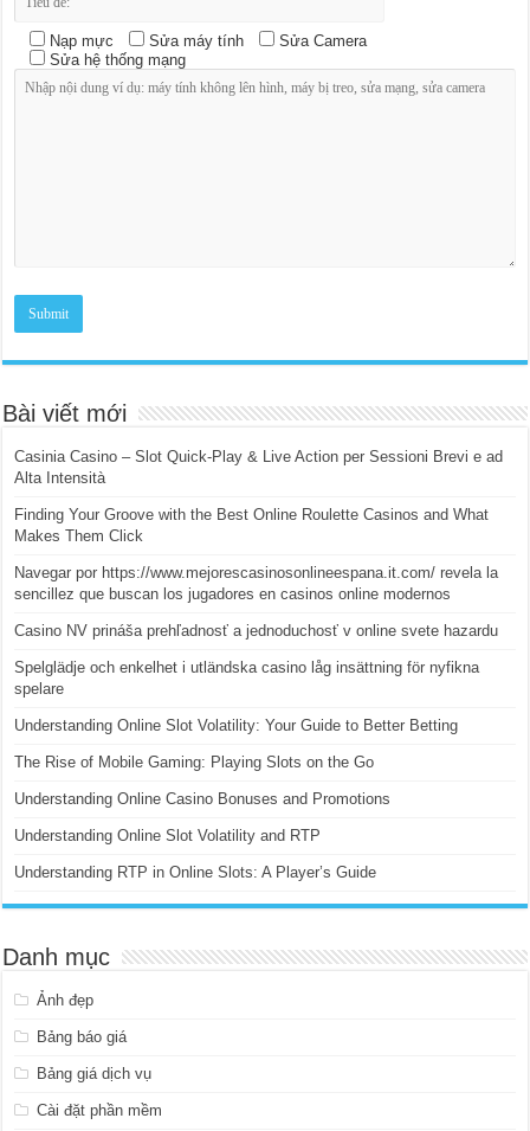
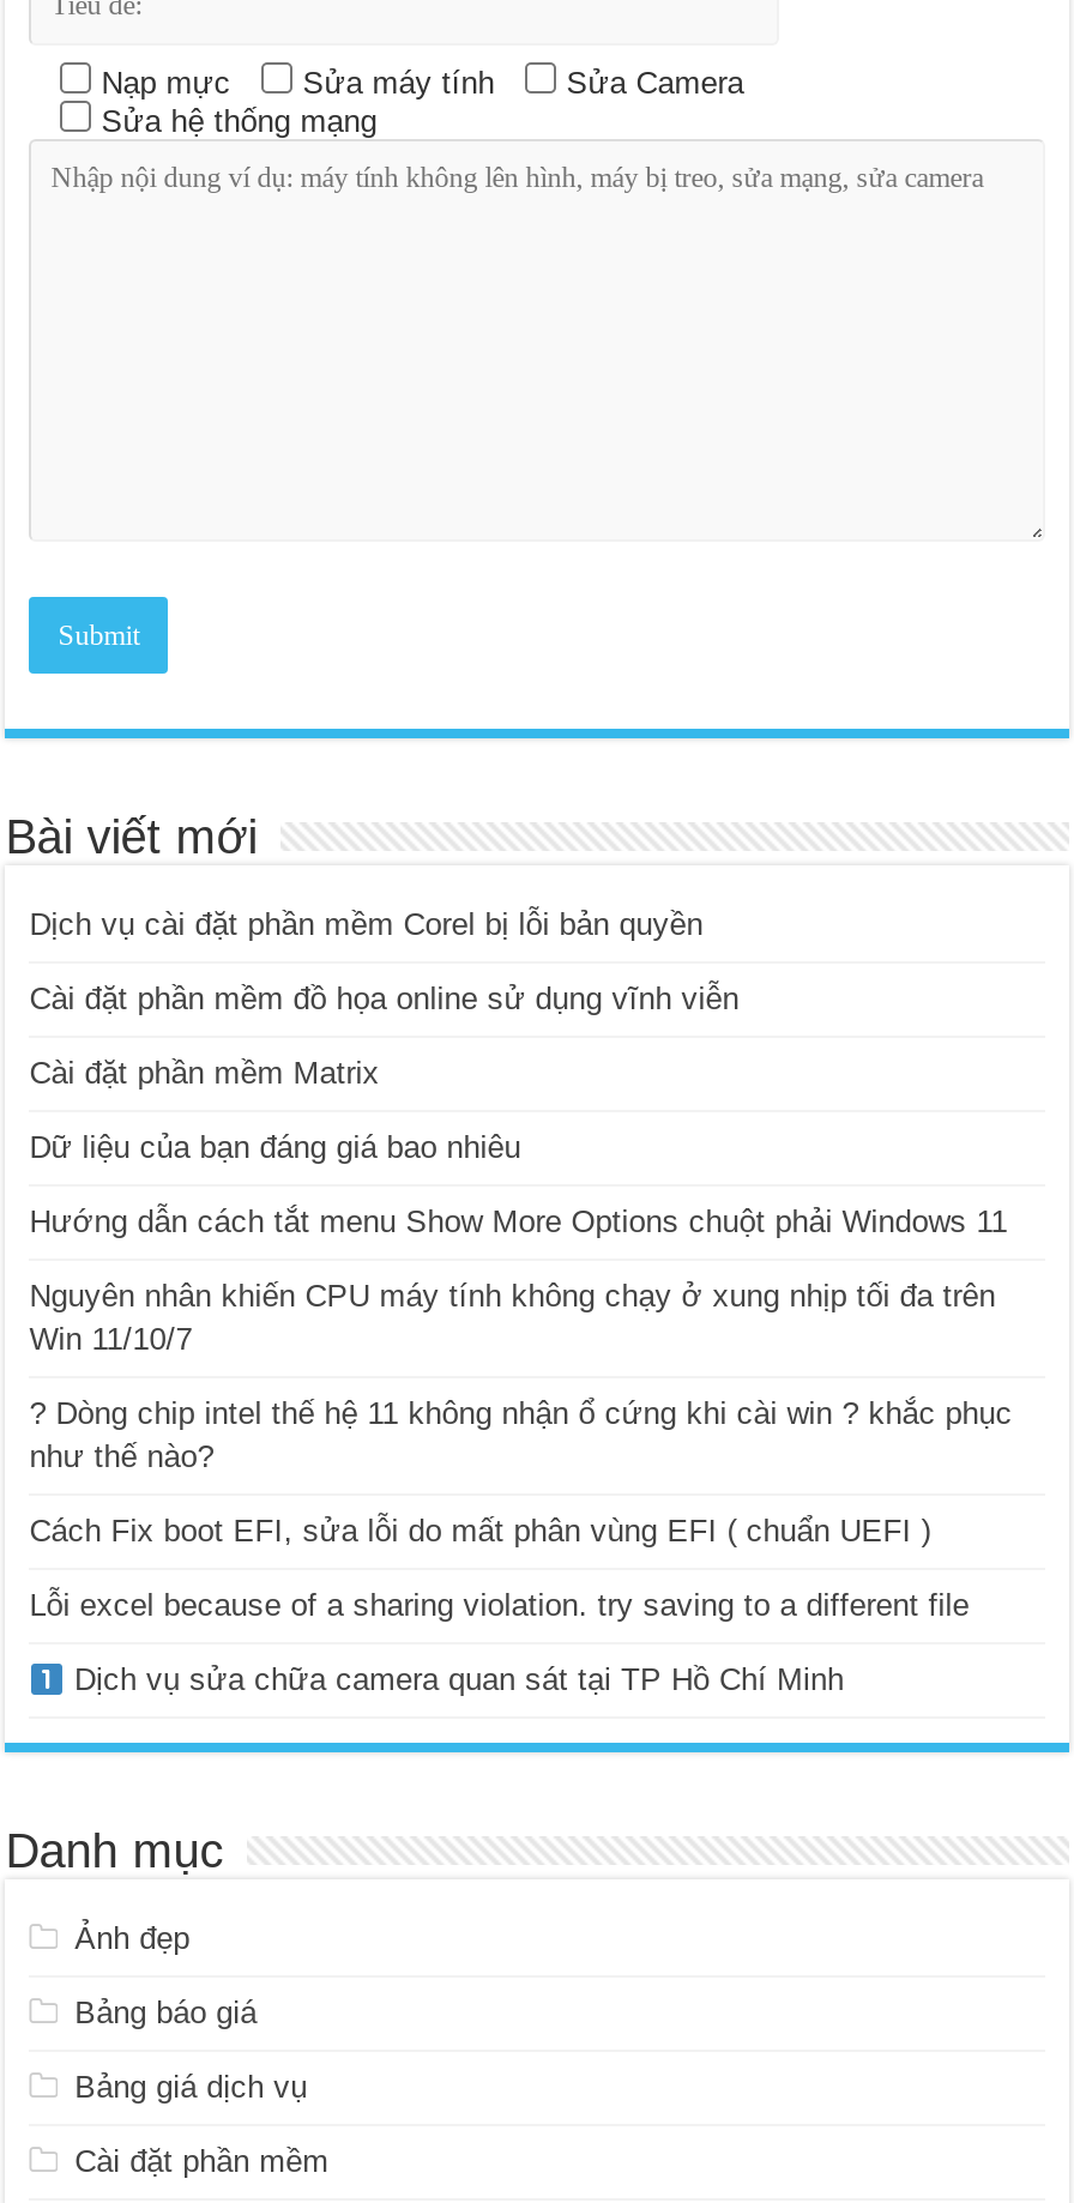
- Casinia Casino – Slot Quick‑Play & Live Action per Sessioni Brevi e ad
- Alta Intensità
+ Dịch vụ cài đặt phần mềm Corel bị lỗi bản quyền

- Finding Your Groove with the Best Online Roulette Casinos and What
- Makes Them Click
+ Cài đặt phần mềm đồ họa online sử dụng vĩnh viễn

- Navegar por https://www.mejorescasinosonlineespana.it.com/ revela la
- sencillez que buscan los jugadores en casinos online modernos
+ Cài đặt phần mềm Matrix

- Casino NV prináša prehľadnosť a jednoduchosť v online svete hazardu
+ Dữ liệu của bạn đáng giá bao nhiêu

- Spelglädje och enkelhet i utländska casino låg insättning för nyfikna
- spelare
+ Hướng dẫn cách tắt menu Show More Options chuột phải Windows 11

- Understanding Online Slot Volatility: Your Guide to Better Betting
+ Nguyên nhân khiến CPU máy tính không chạy ở xung nhịp tối đa trên
+ Win 11/10/7

- The Rise of Mobile Gaming: Playing Slots on the Go
+ ? Dòng chip intel thế hệ 11 không nhận ổ cứng khi cài win ? khắc phục
+ như thế nào?

- Understanding Online Casino Bonuses and Promotions
+ Cách Fix boot EFI, sửa lỗi do mất phân vùng EFI ( chuẩn UEFI )

- Understanding Online Slot Volatility and RTP
+ Lỗi excel because of a sharing violation. try saving to a different file

- Understanding RTP in Online Slots: A Player’s Guide
+ Dịch vụ sửa chữa camera quan sát tại TP Hồ Chí Minh
